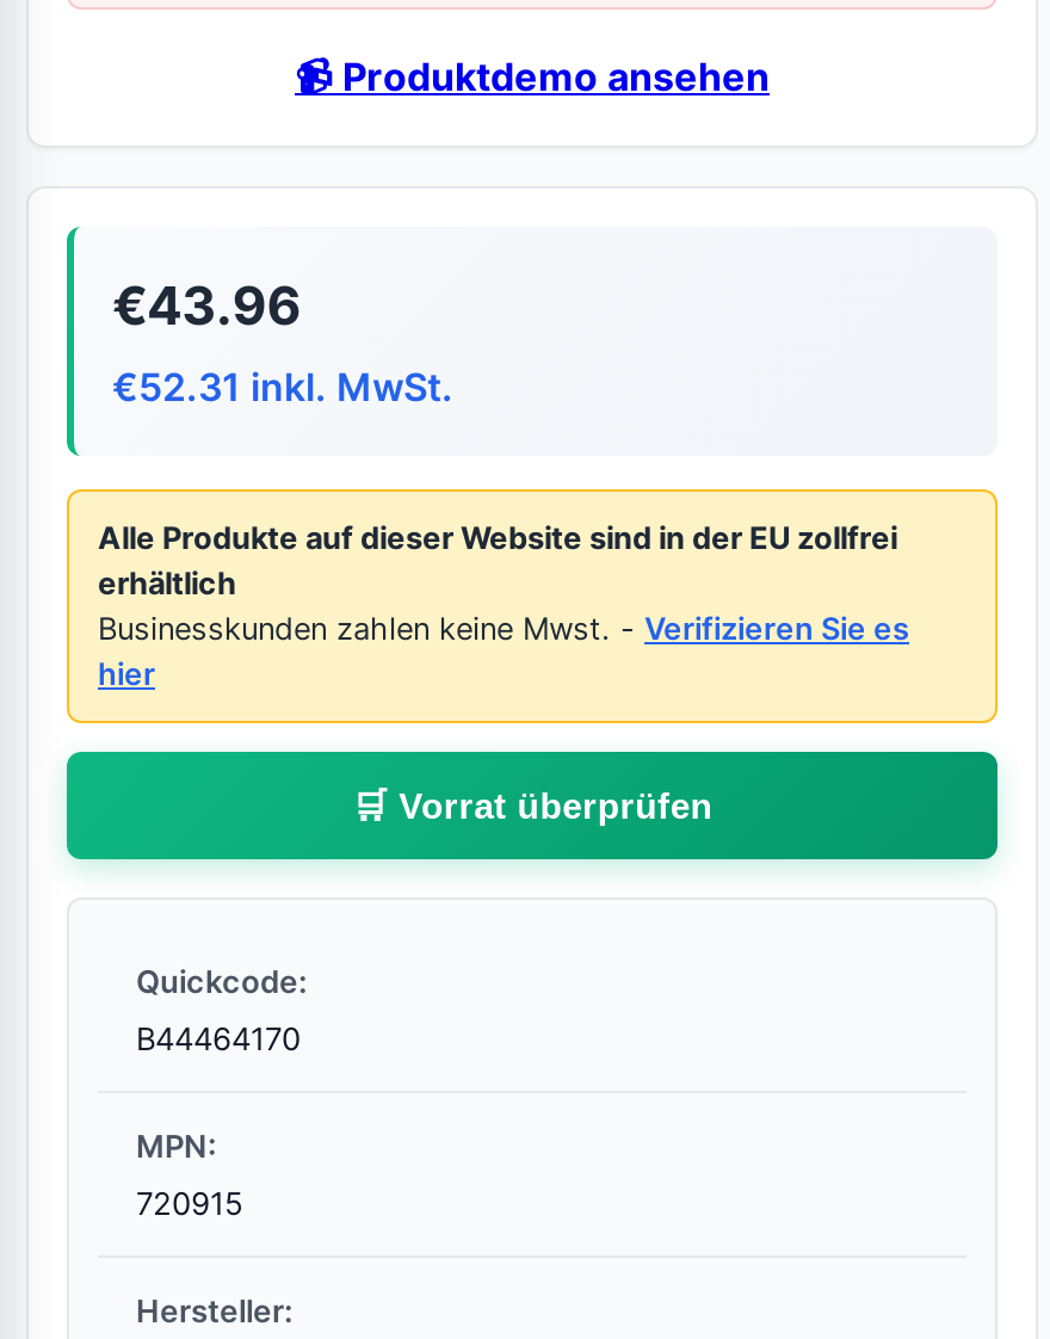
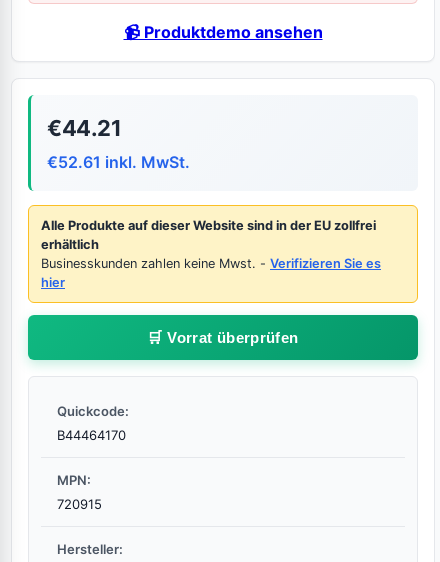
- €43.96
+ €44.21

- €52.31 inkl. MwSt.
+ €52.61 inkl. MwSt.
